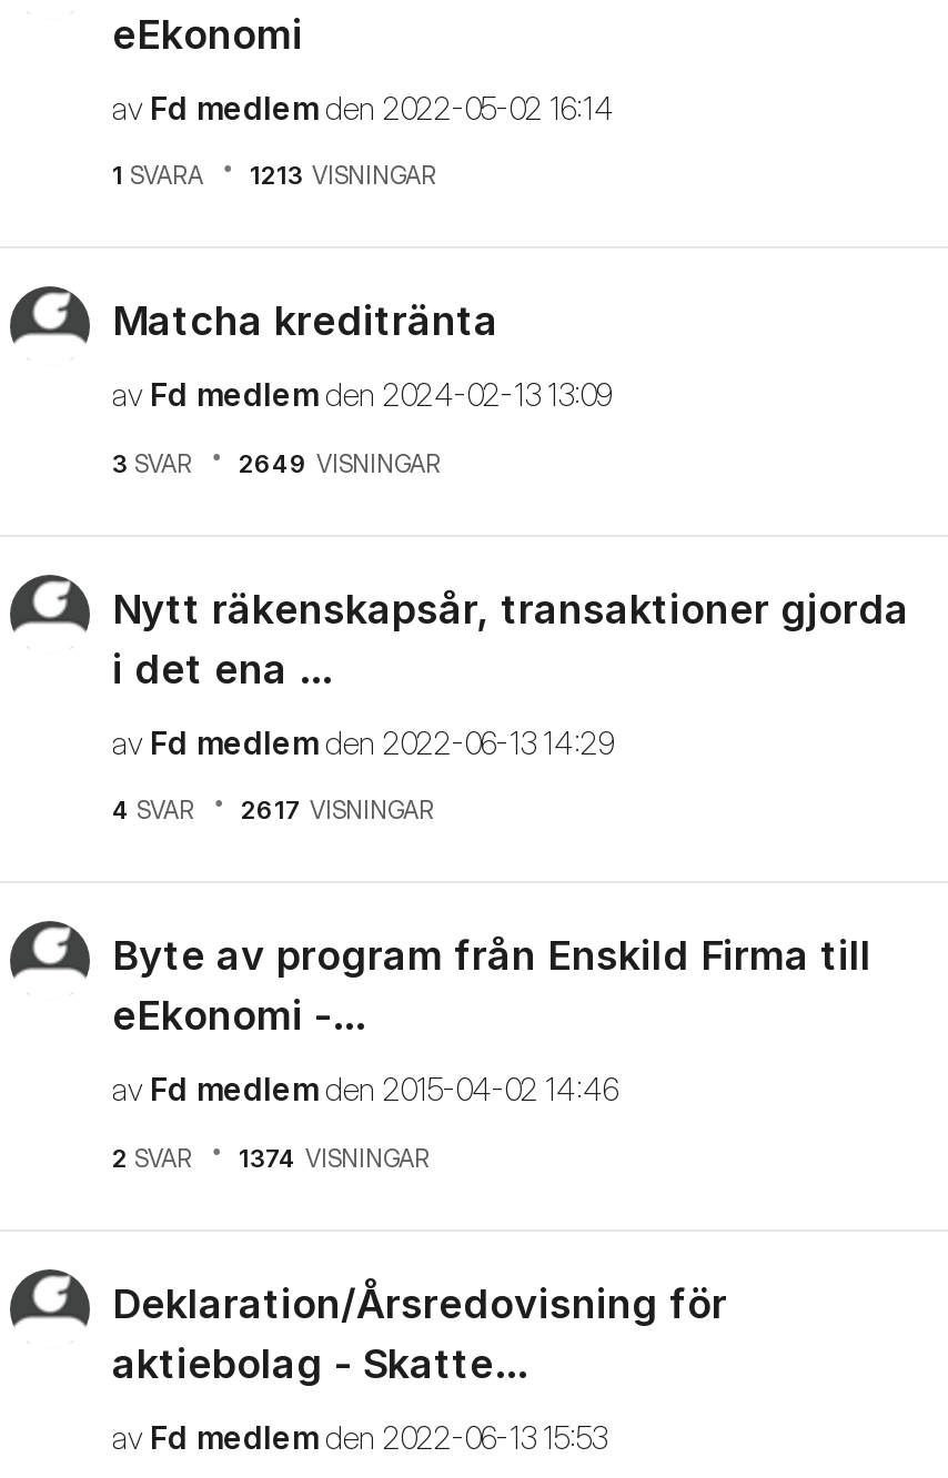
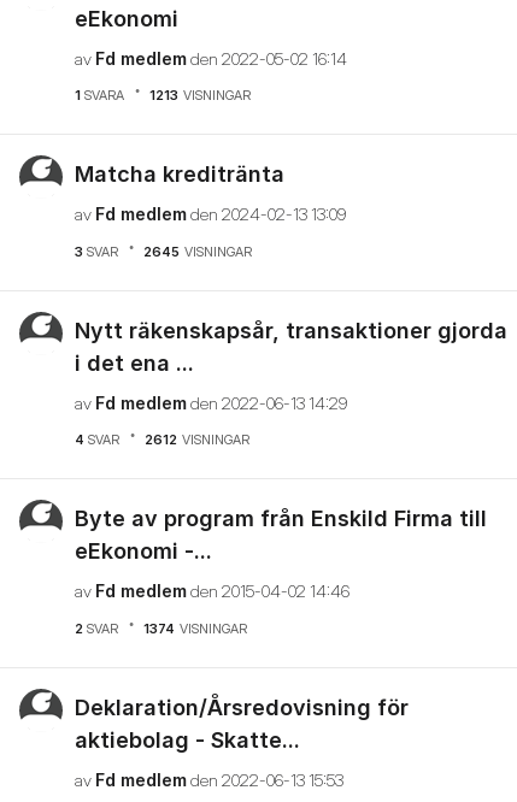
- 3 SVAR 2649 VISNINGAR
+ 3 SVAR 2645 VISNINGAR

- 4 SVAR 2617 VISNINGAR
+ 4 SVAR 2612 VISNINGAR
